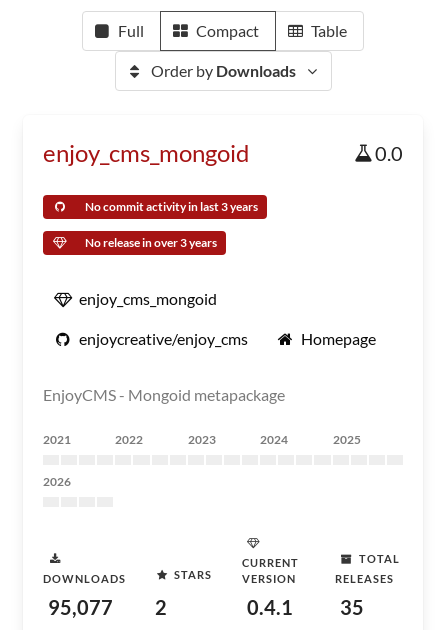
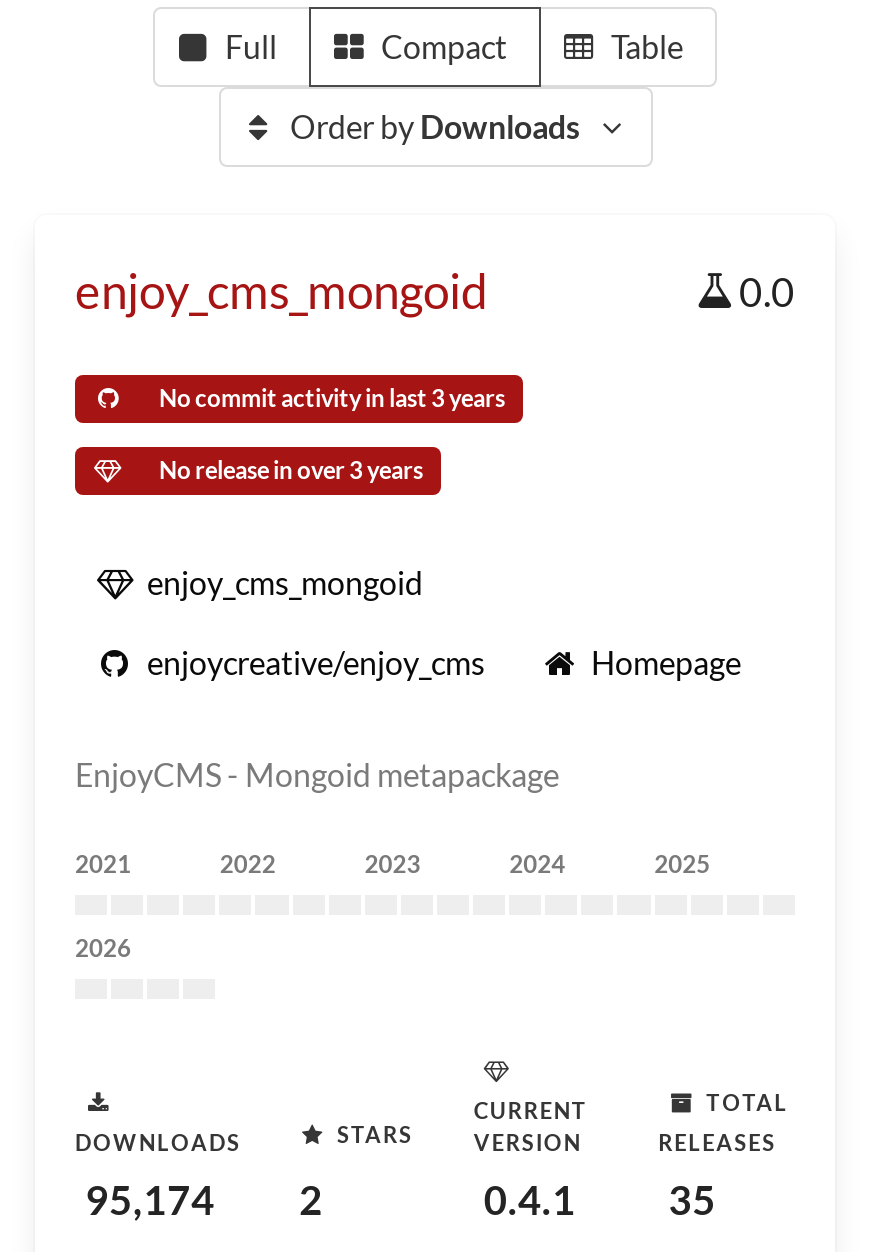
- 95,077 2
+ 95,174 2
